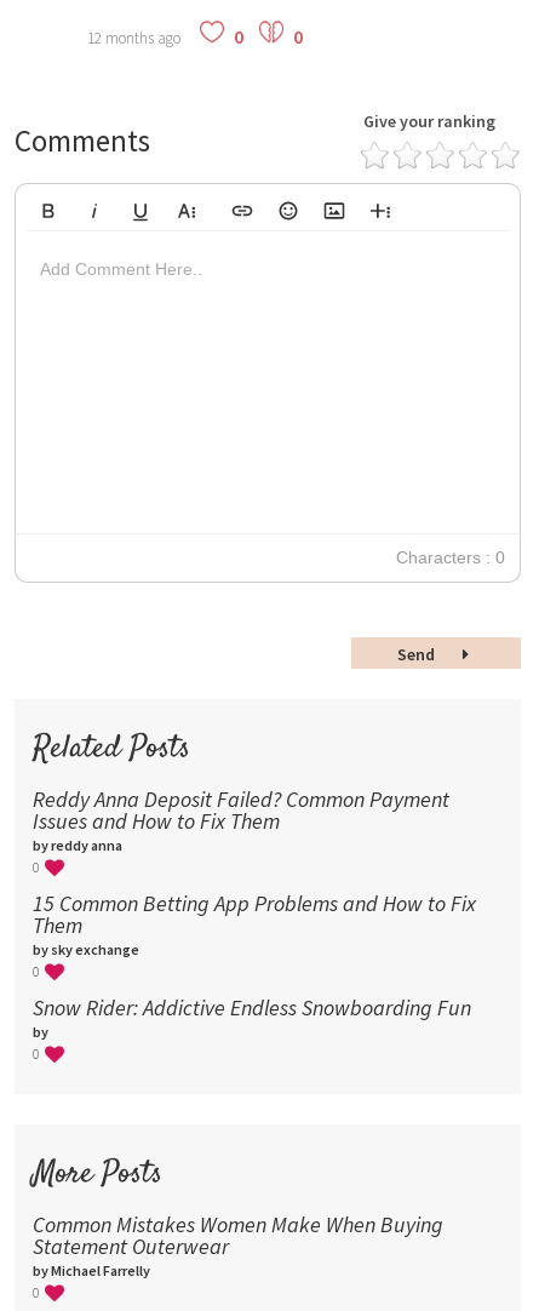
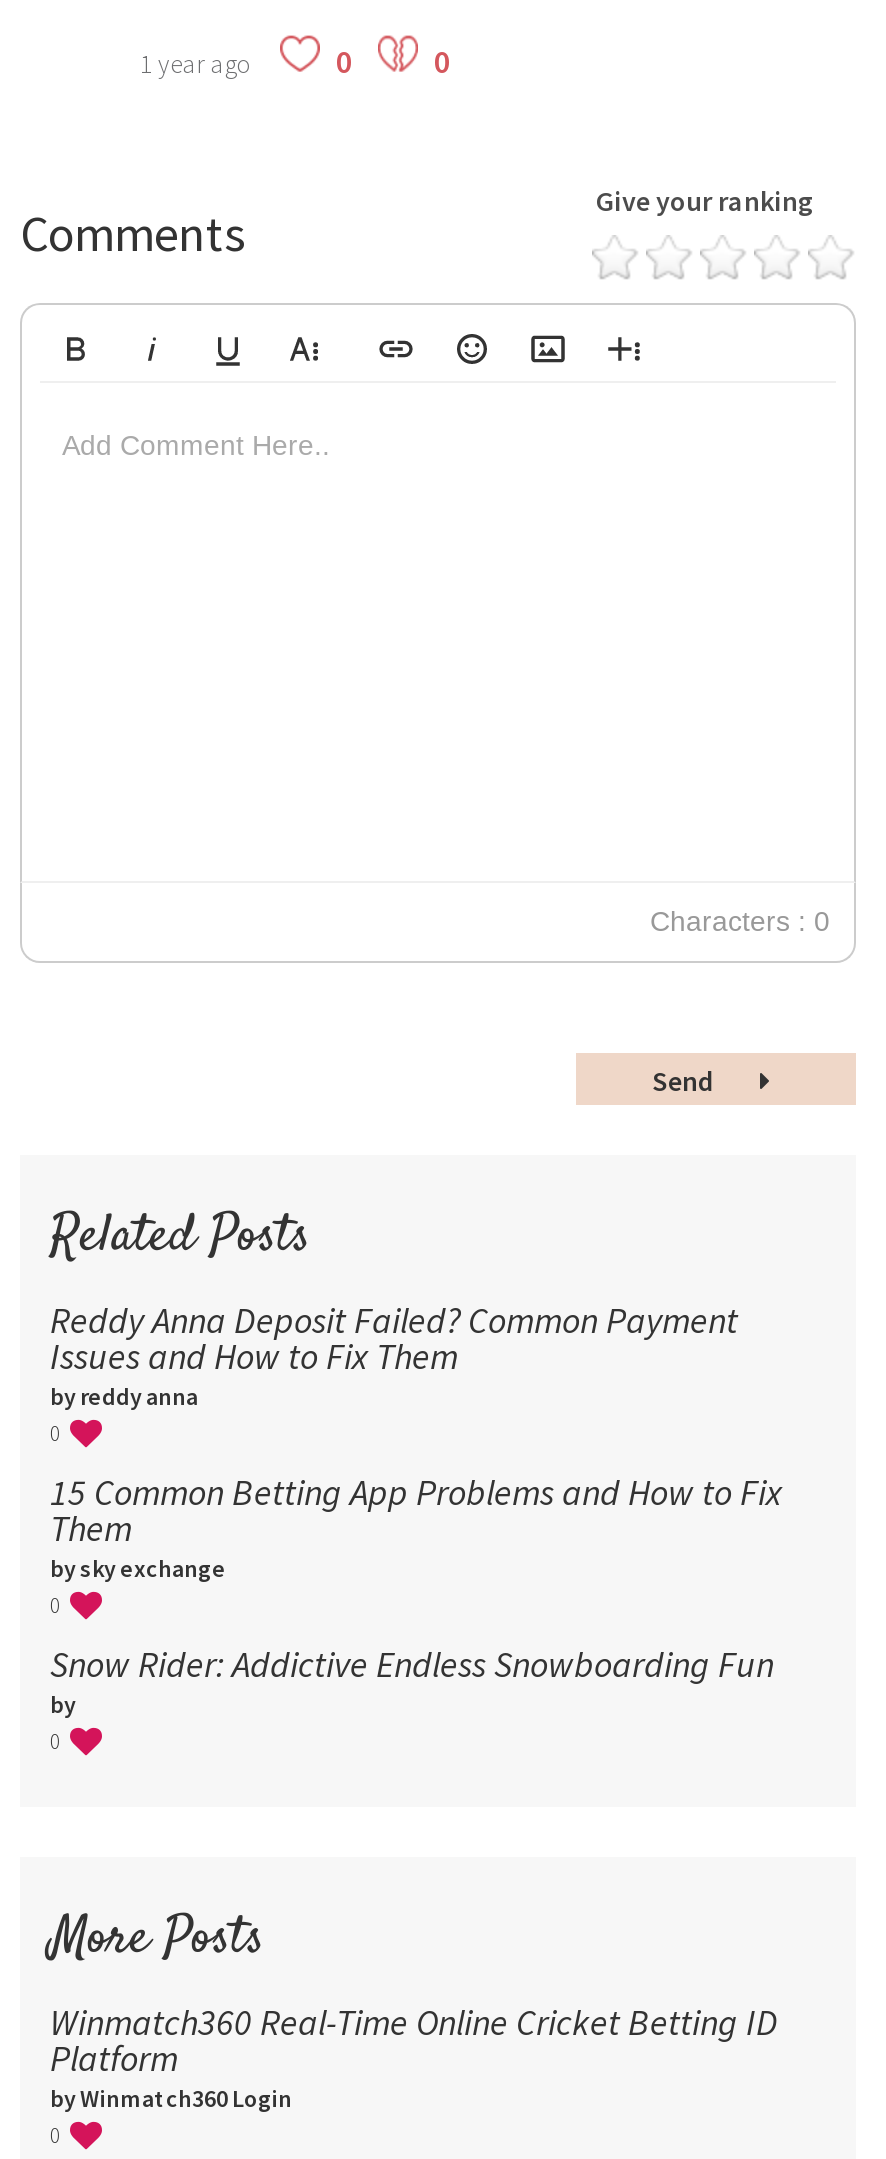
- 12 months ago
+ 1 year ago

- Common Mistakes Women Make When Buying
- Statement Outerwear
- by Michael Farrelly
+ Winmatch360 Real-Time Online Cricket Betting ID
+ Platform
+ by Winmatch360 Login
